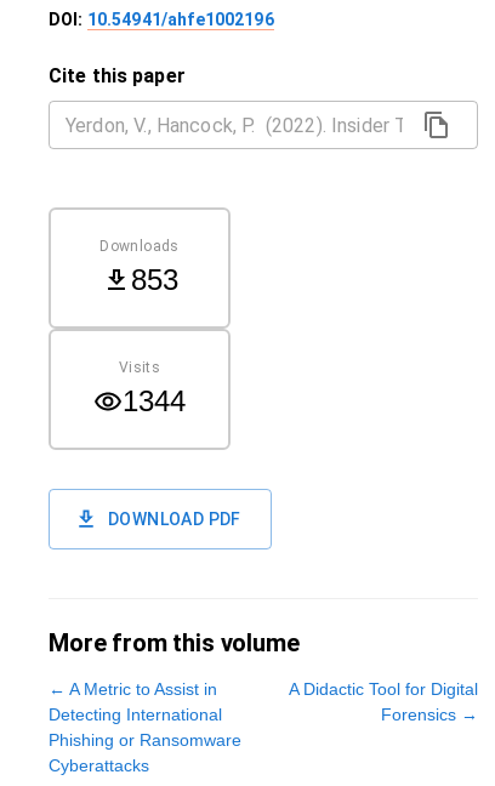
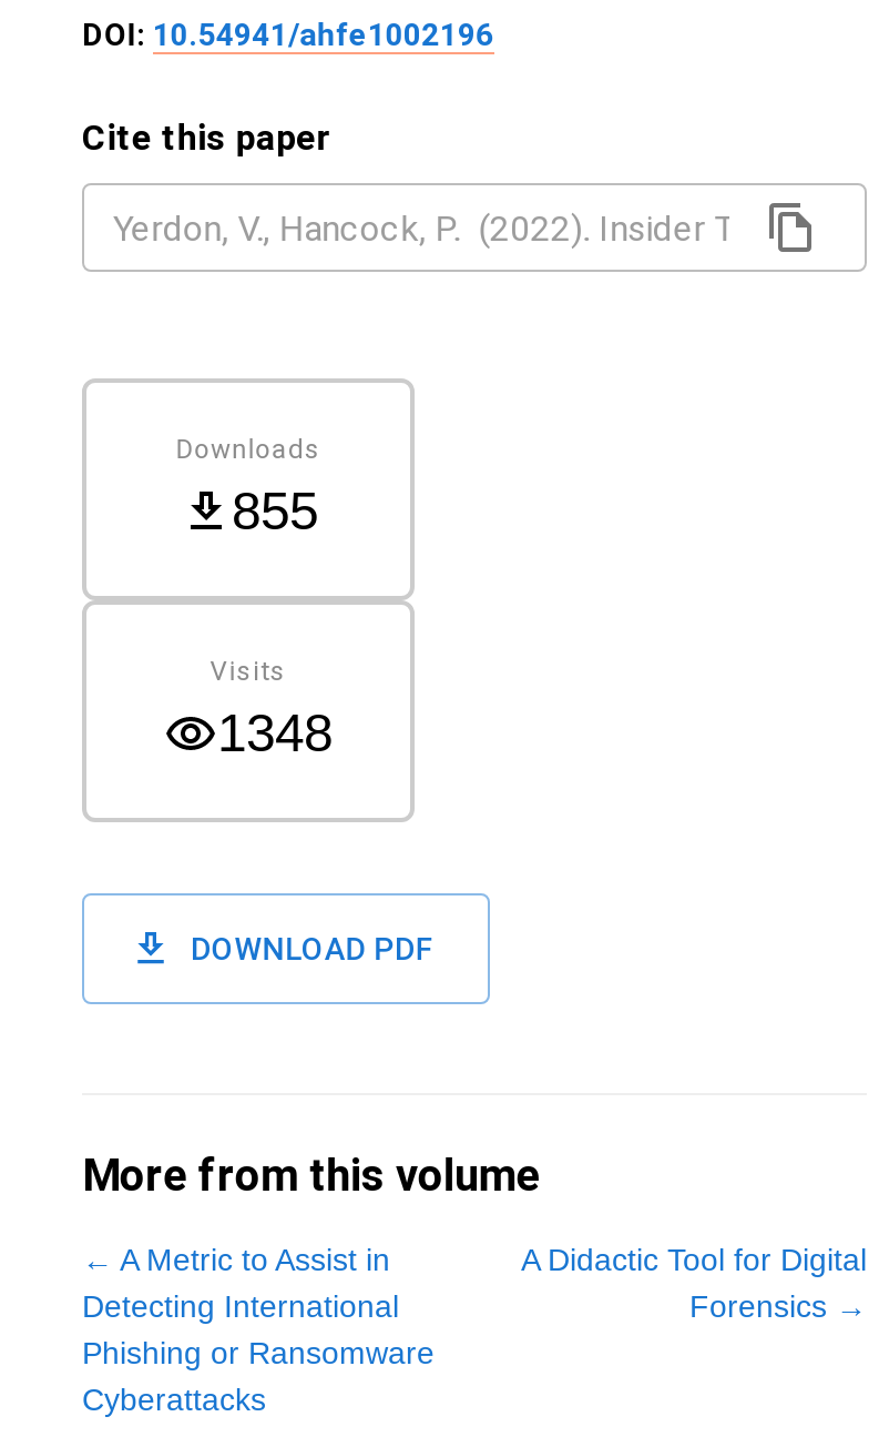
- 853
+ 855

- 1344
+ 1348
